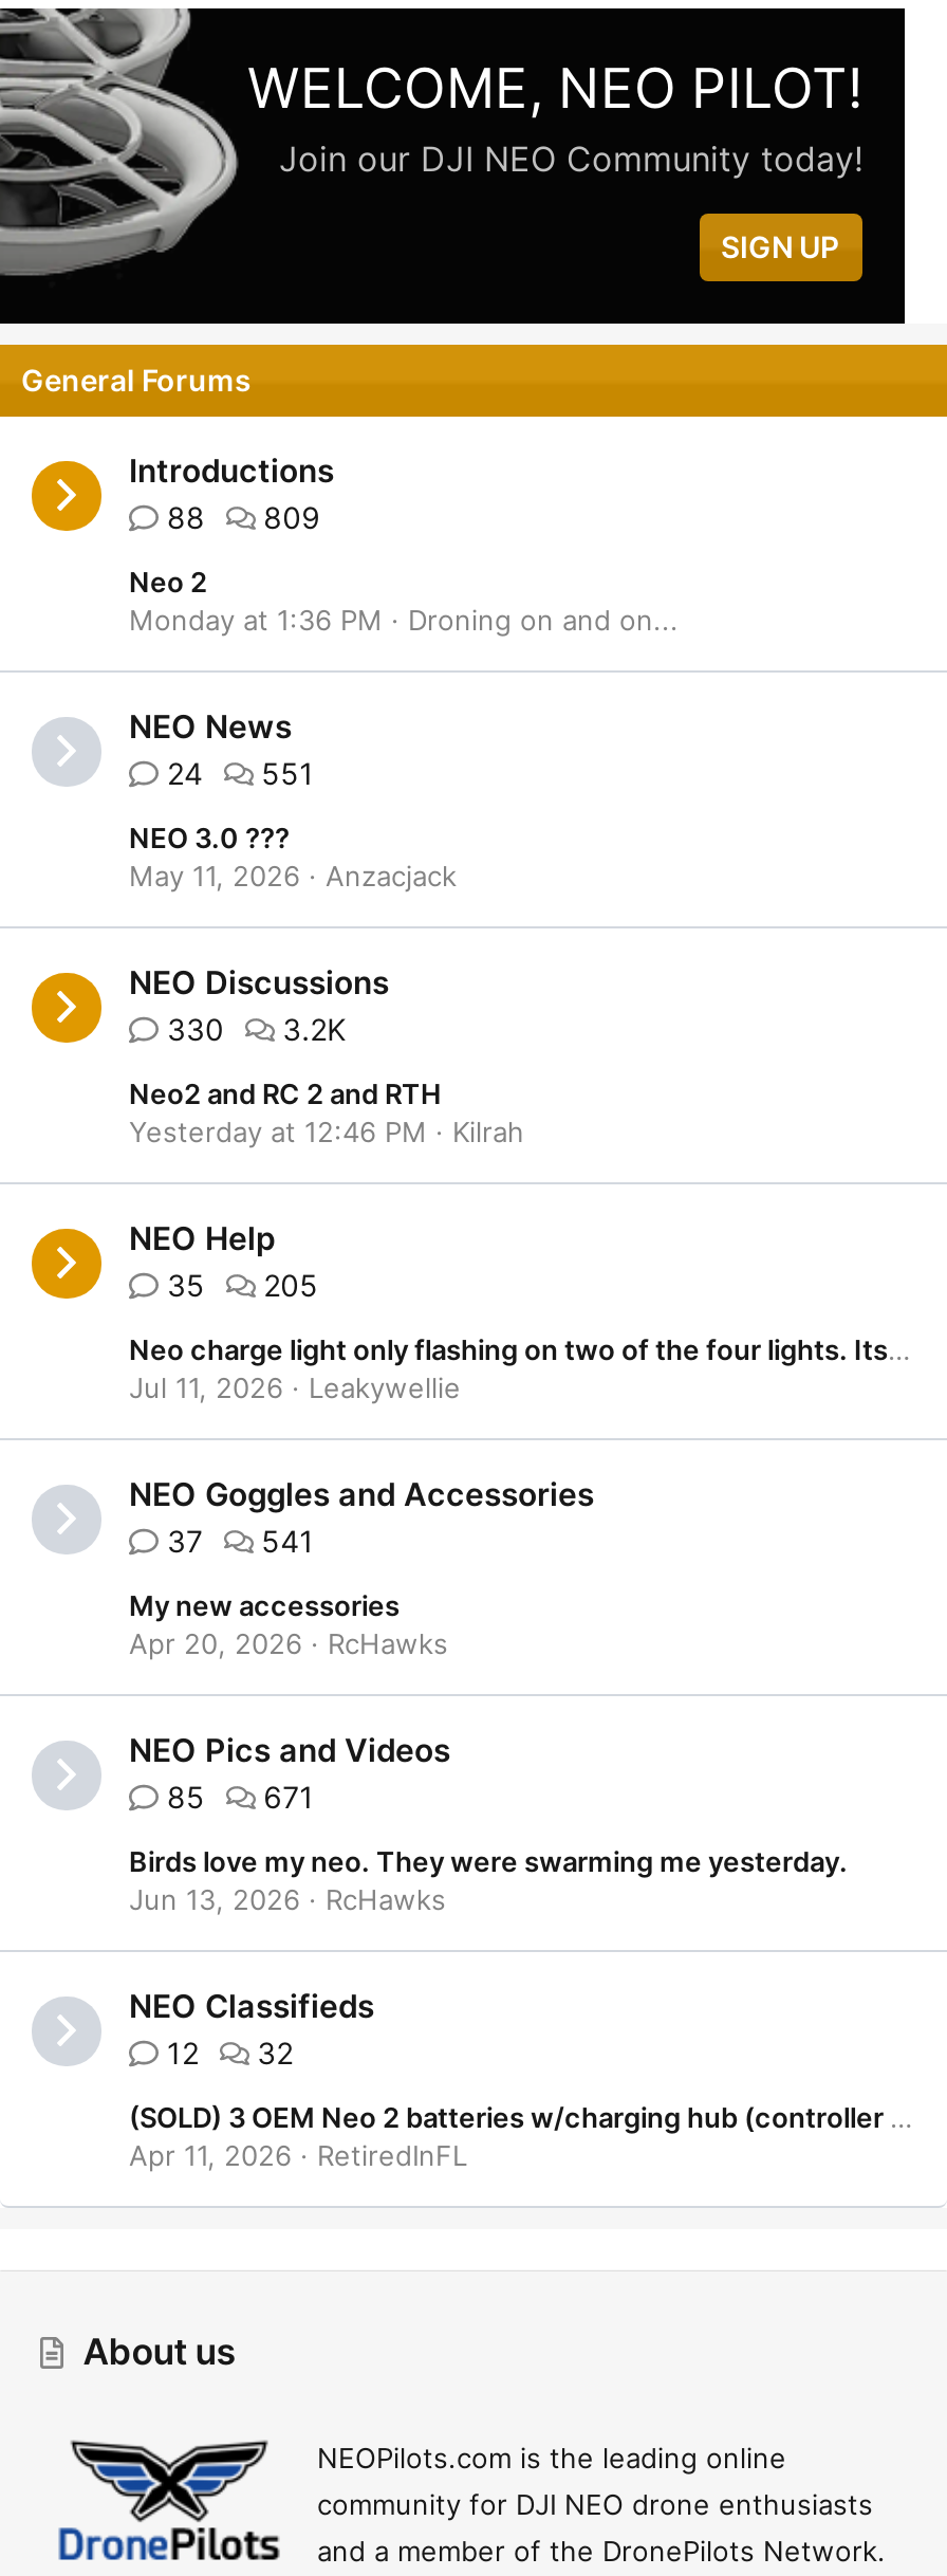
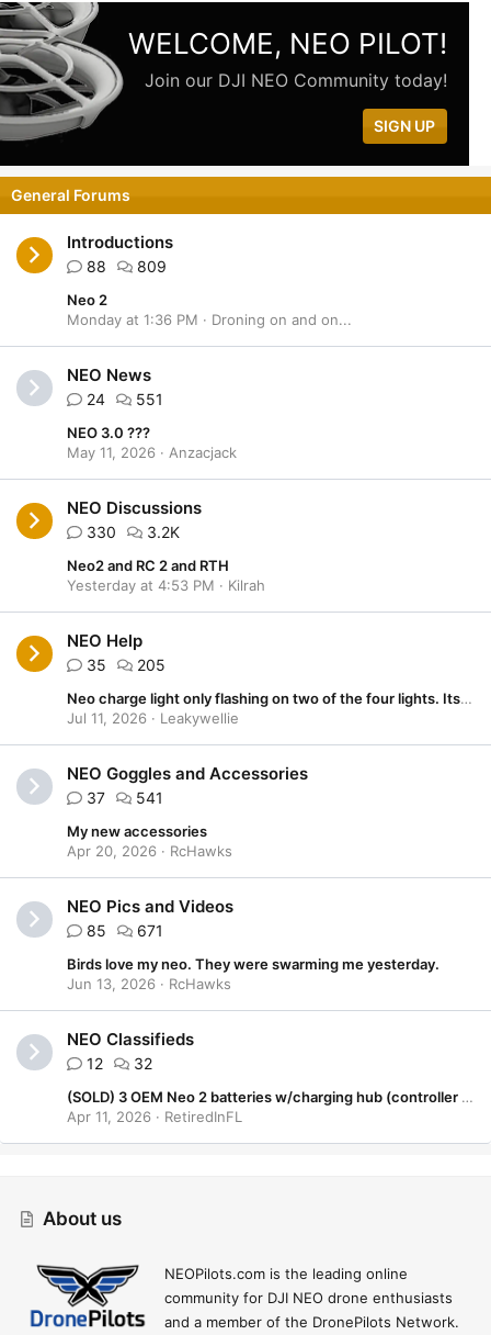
- Yesterday at 12:46 PM
+ Yesterday at 4:53 PM
